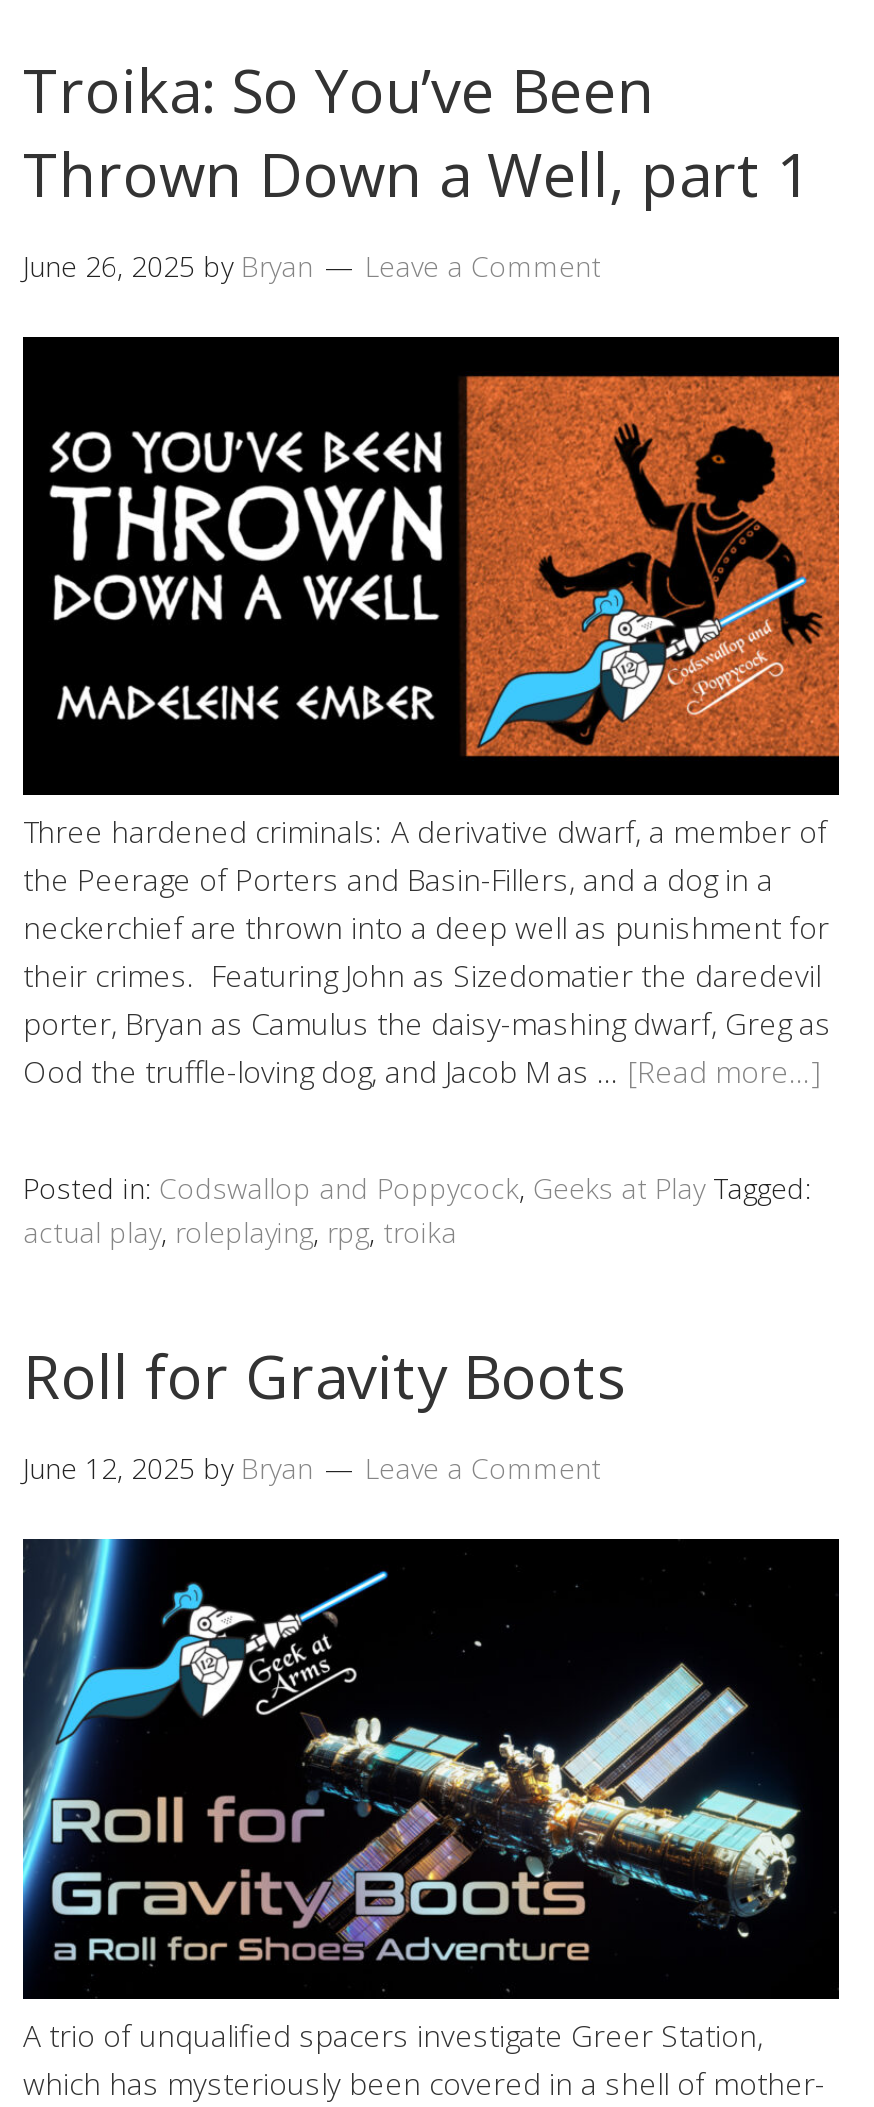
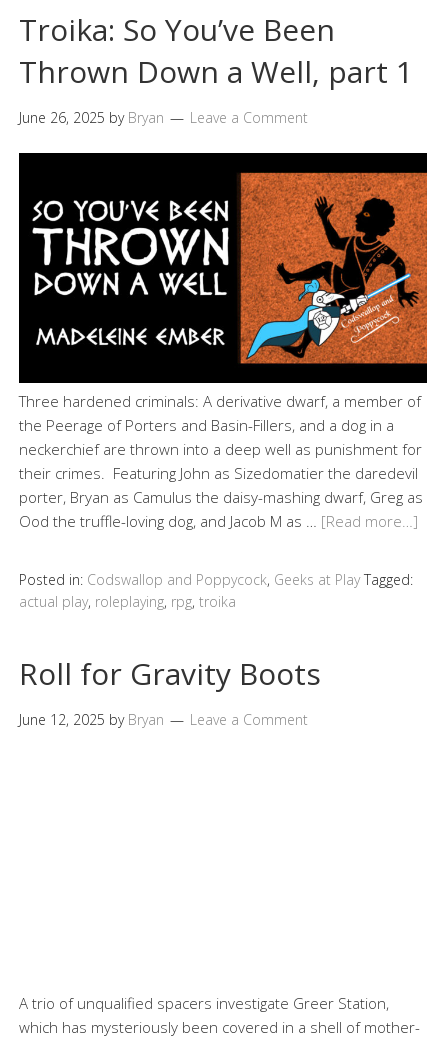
- [image]
